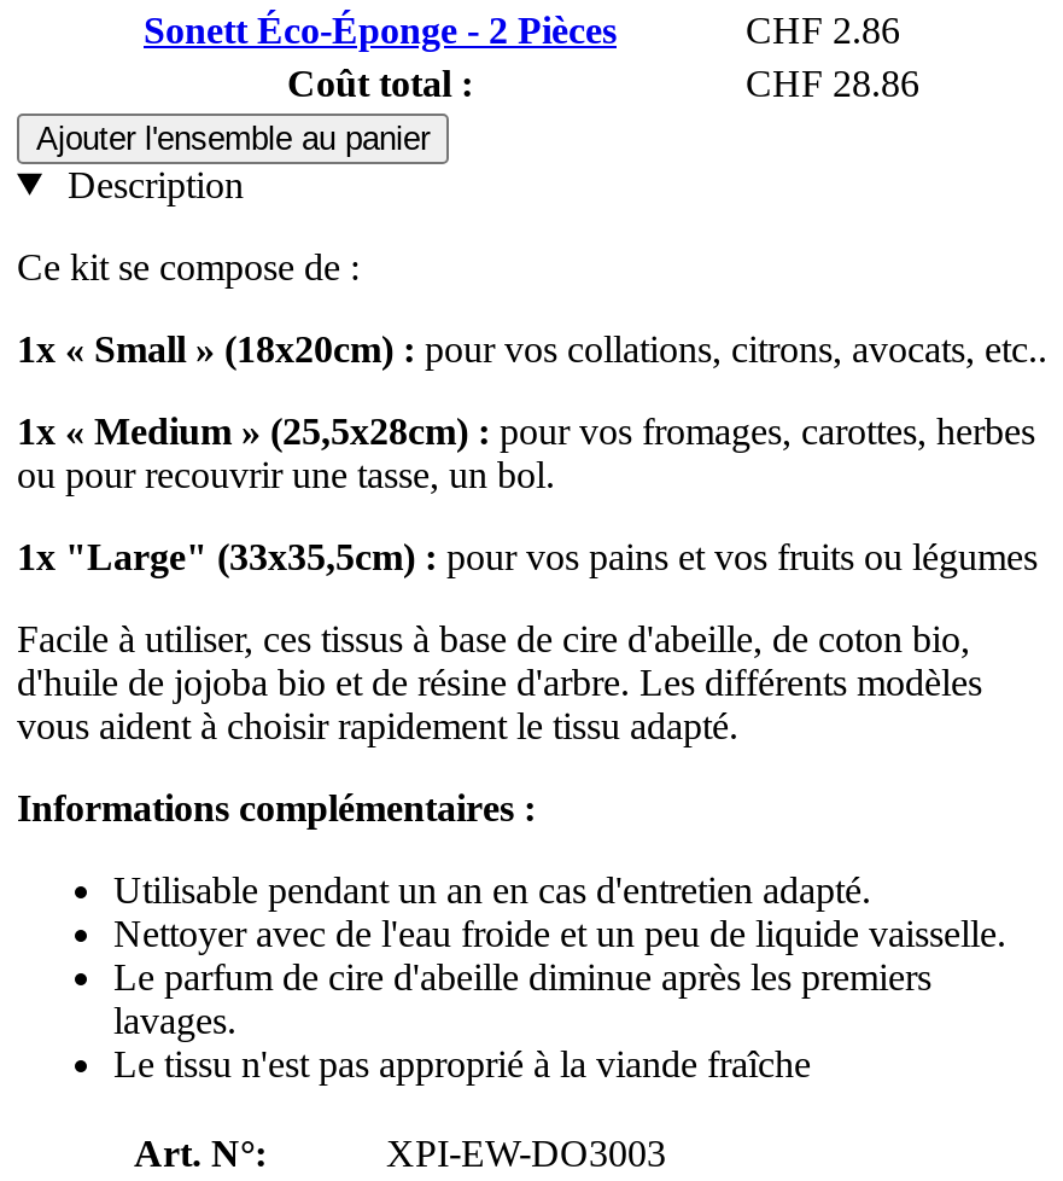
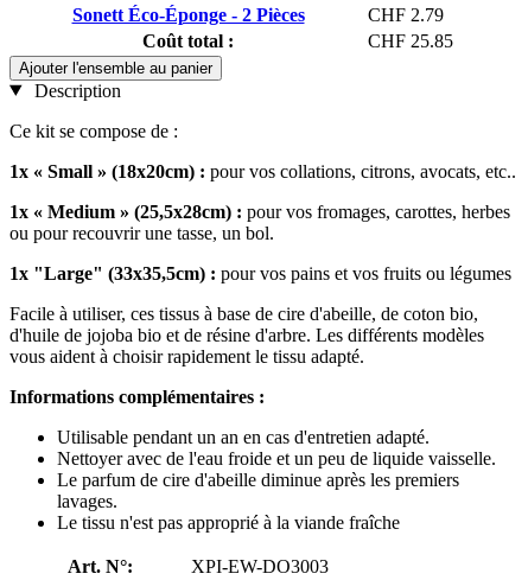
- CHF 2.86
+ CHF 2.79

- CHF 28.86
+ CHF 25.85
